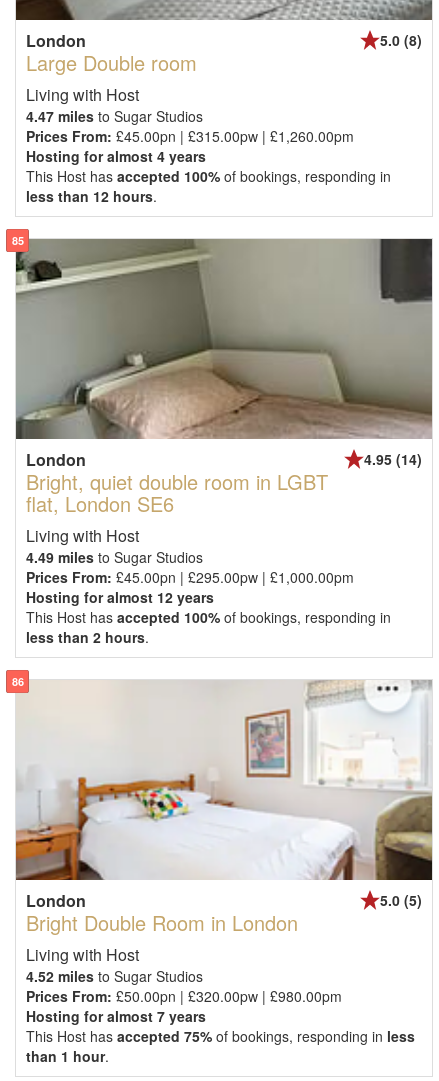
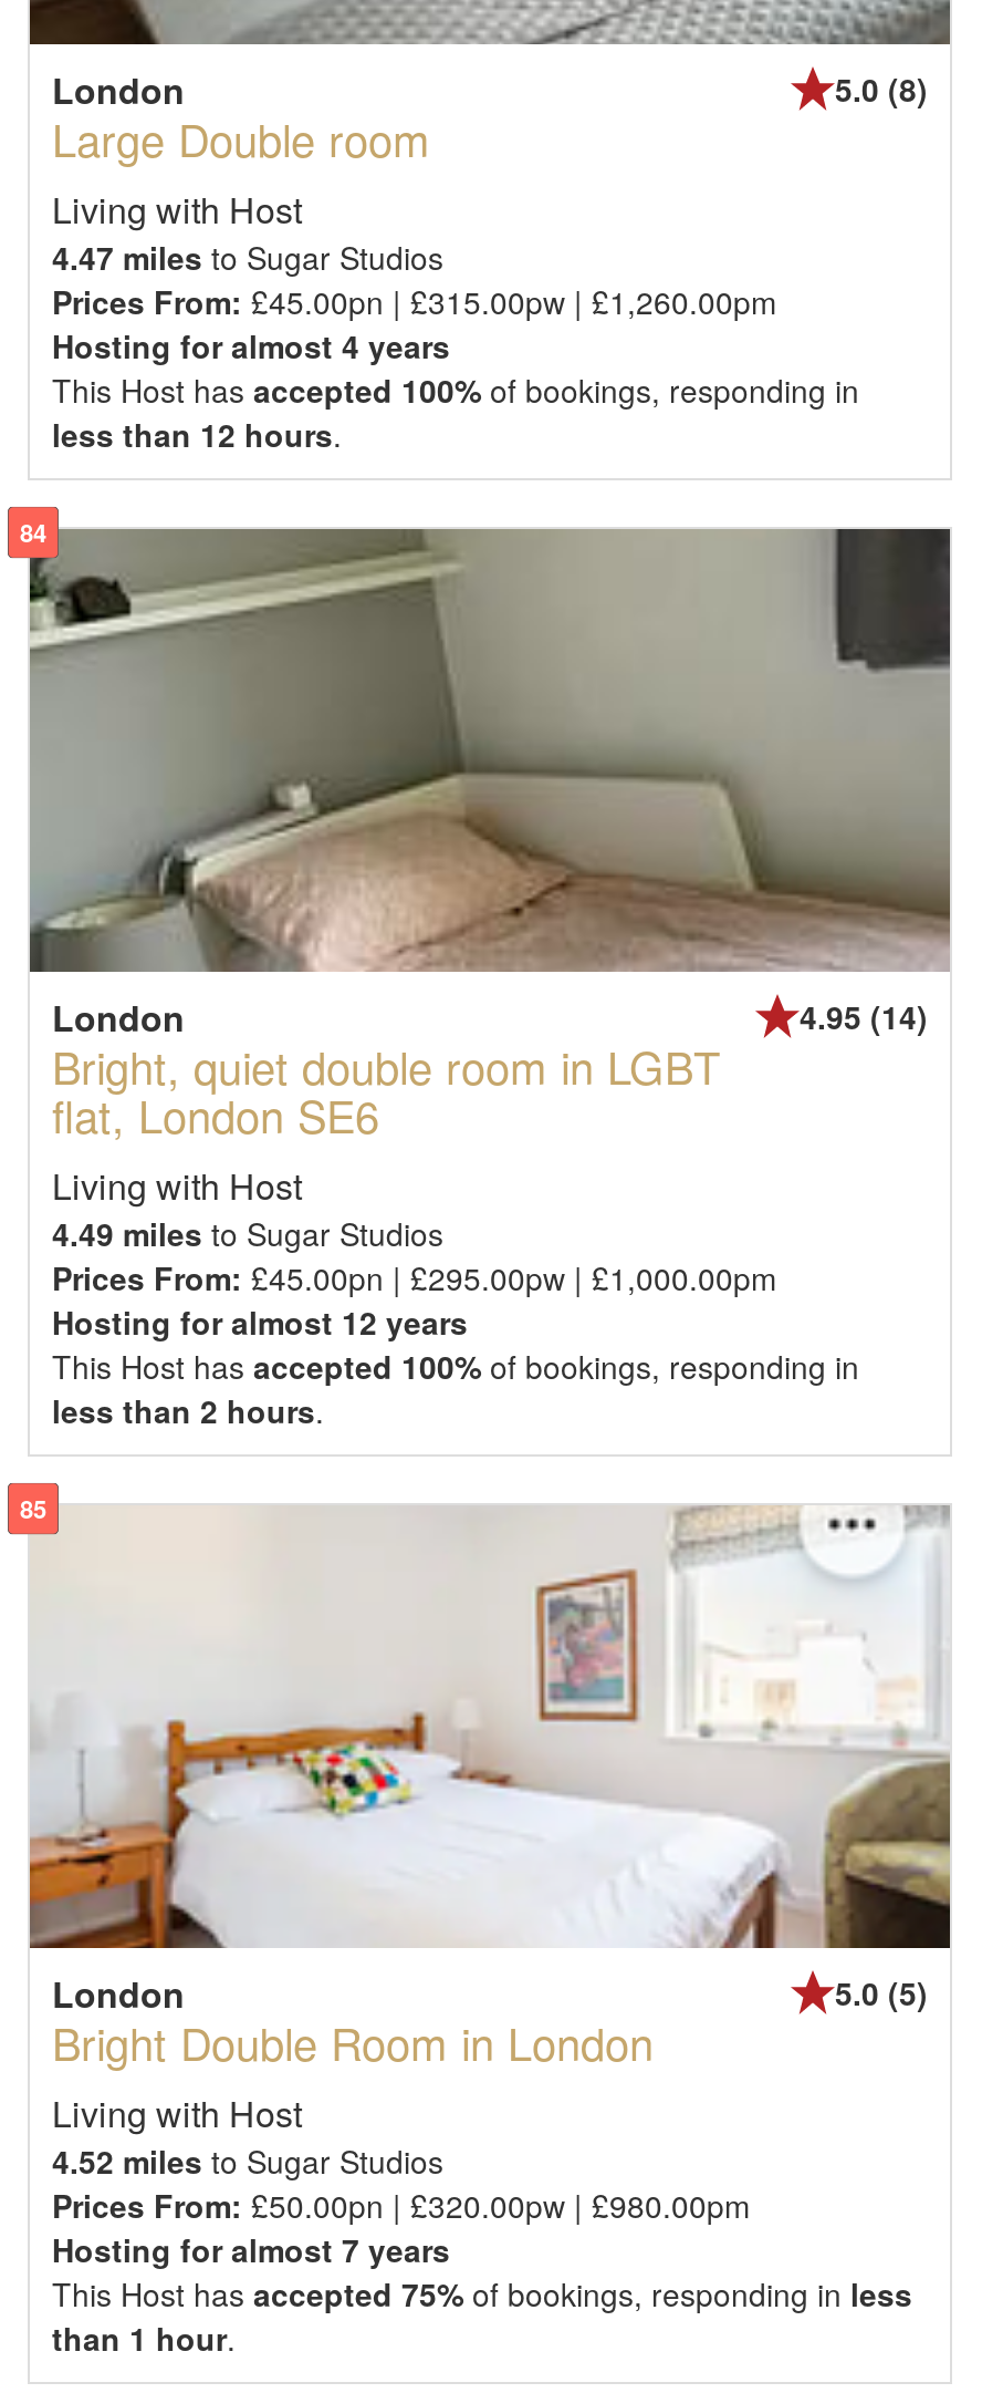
- 85
+ 84

- 86
+ 85
